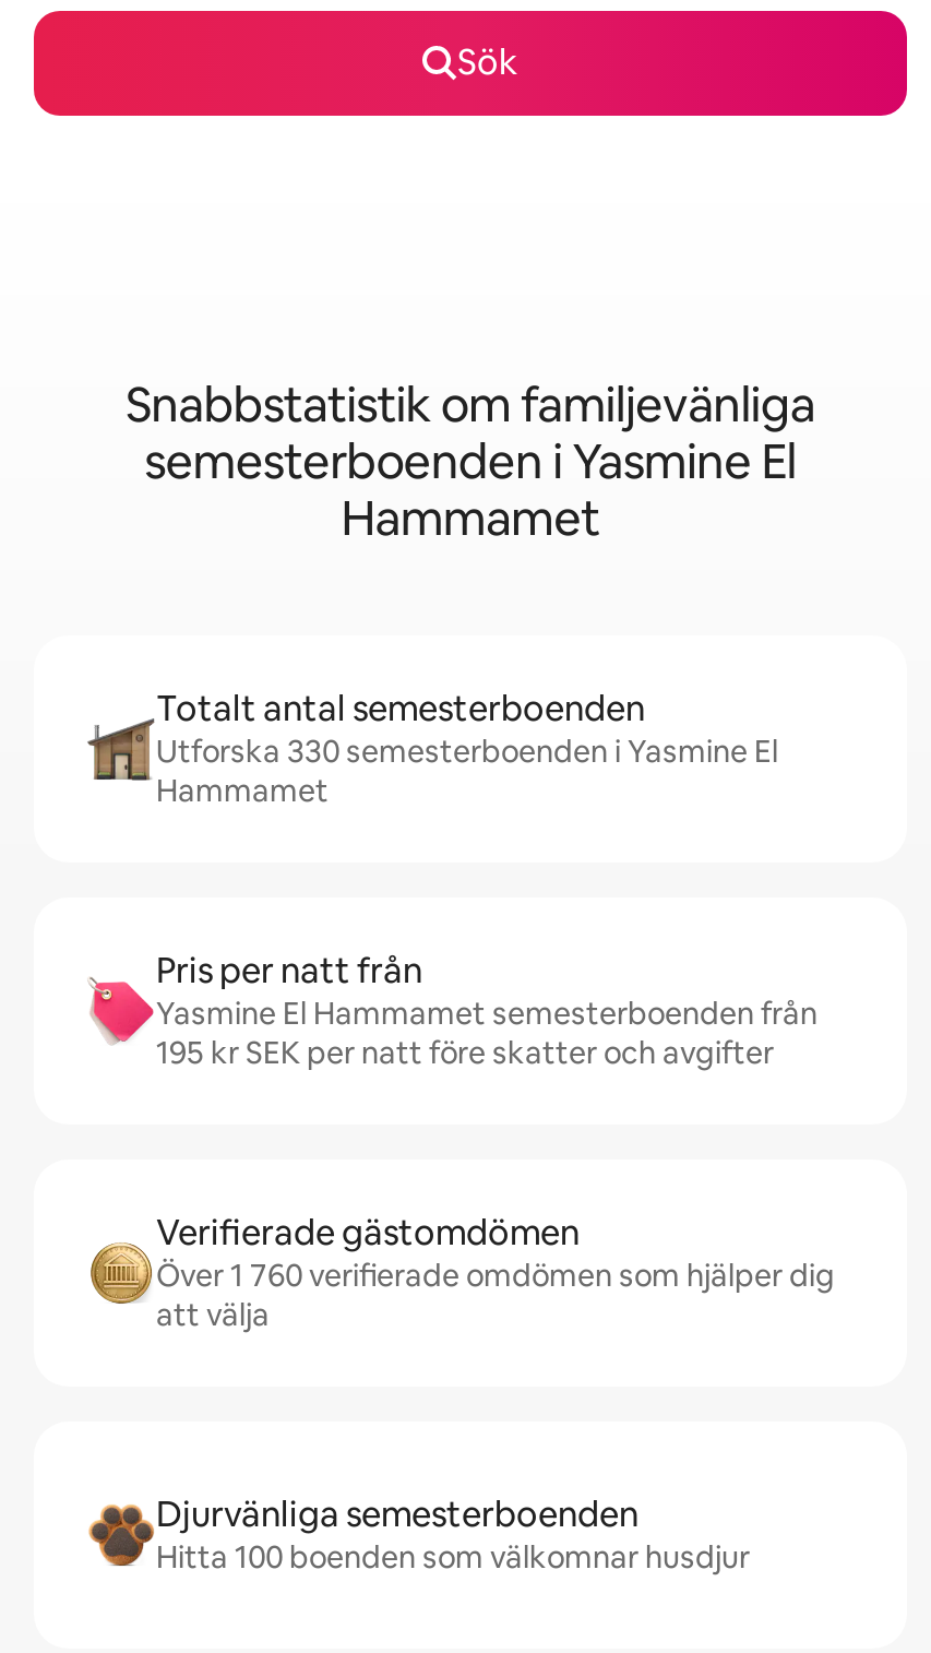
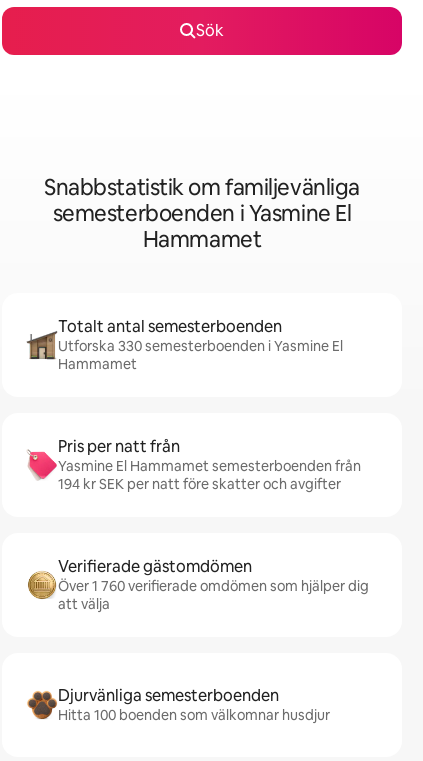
- 195 kr SEK per natt före skatter och avgifter
+ 194 kr SEK per natt före skatter och avgifter
